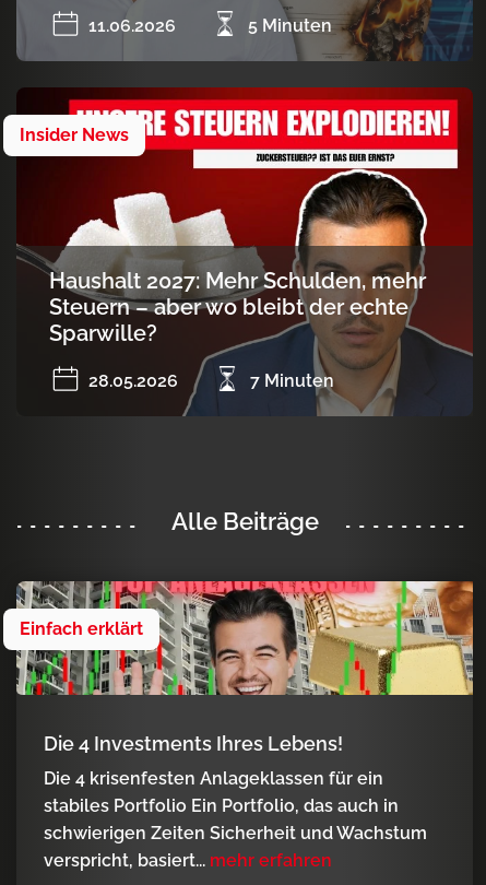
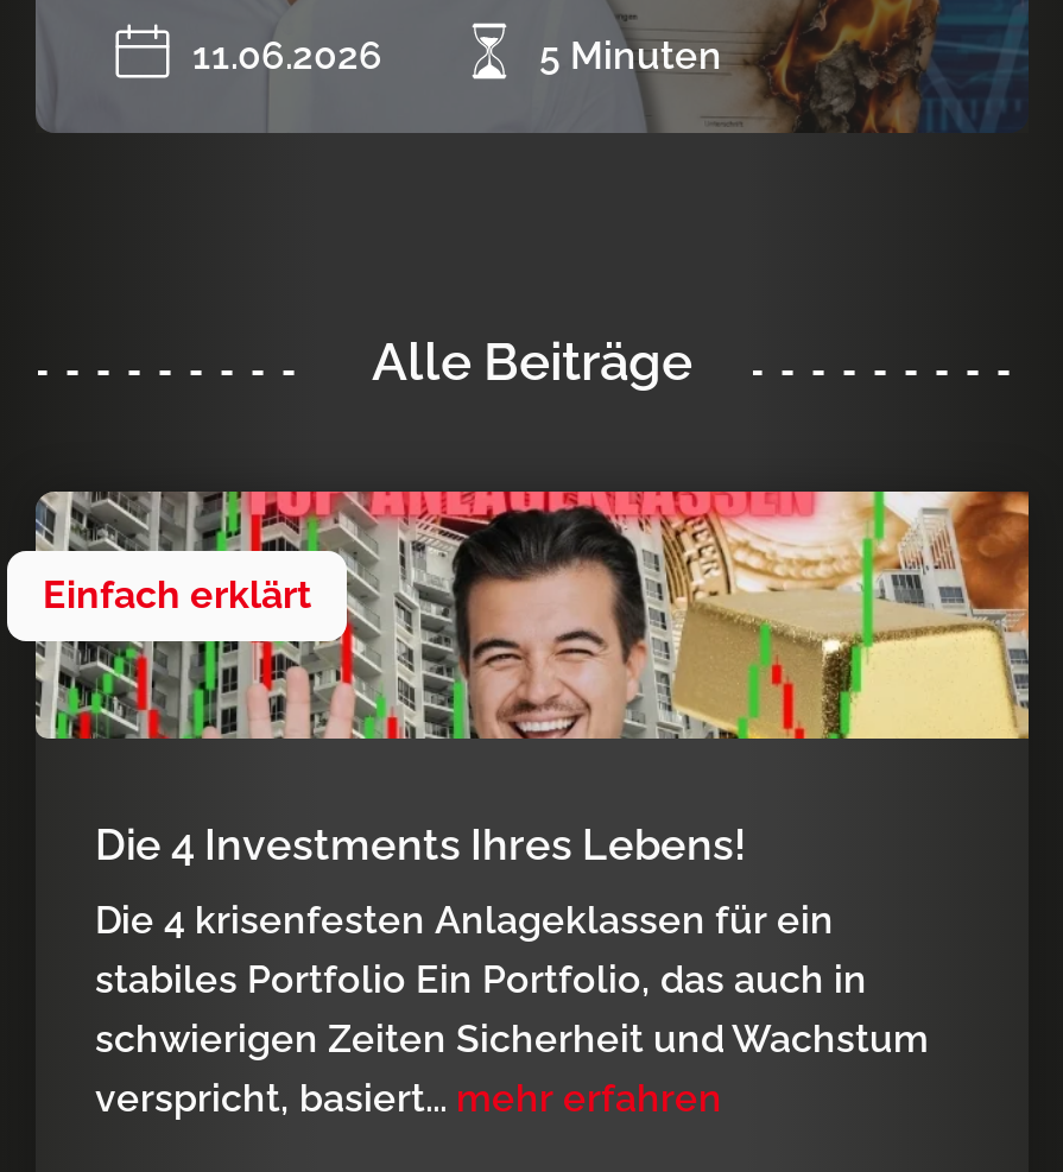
- [image]
- Insider News

- Haushalt 2027: Mehr Schulden, mehr
- Steuern – aber wo bleibt der echte
- Sparwille?
- 28.05.2026
- 7 Minuten
